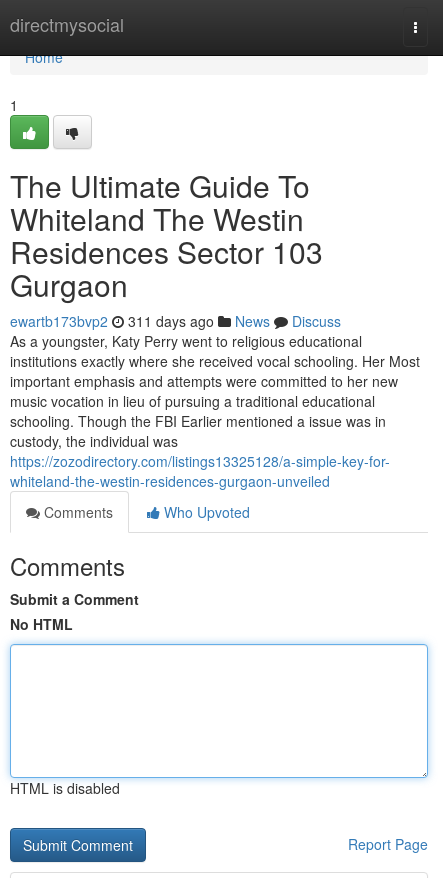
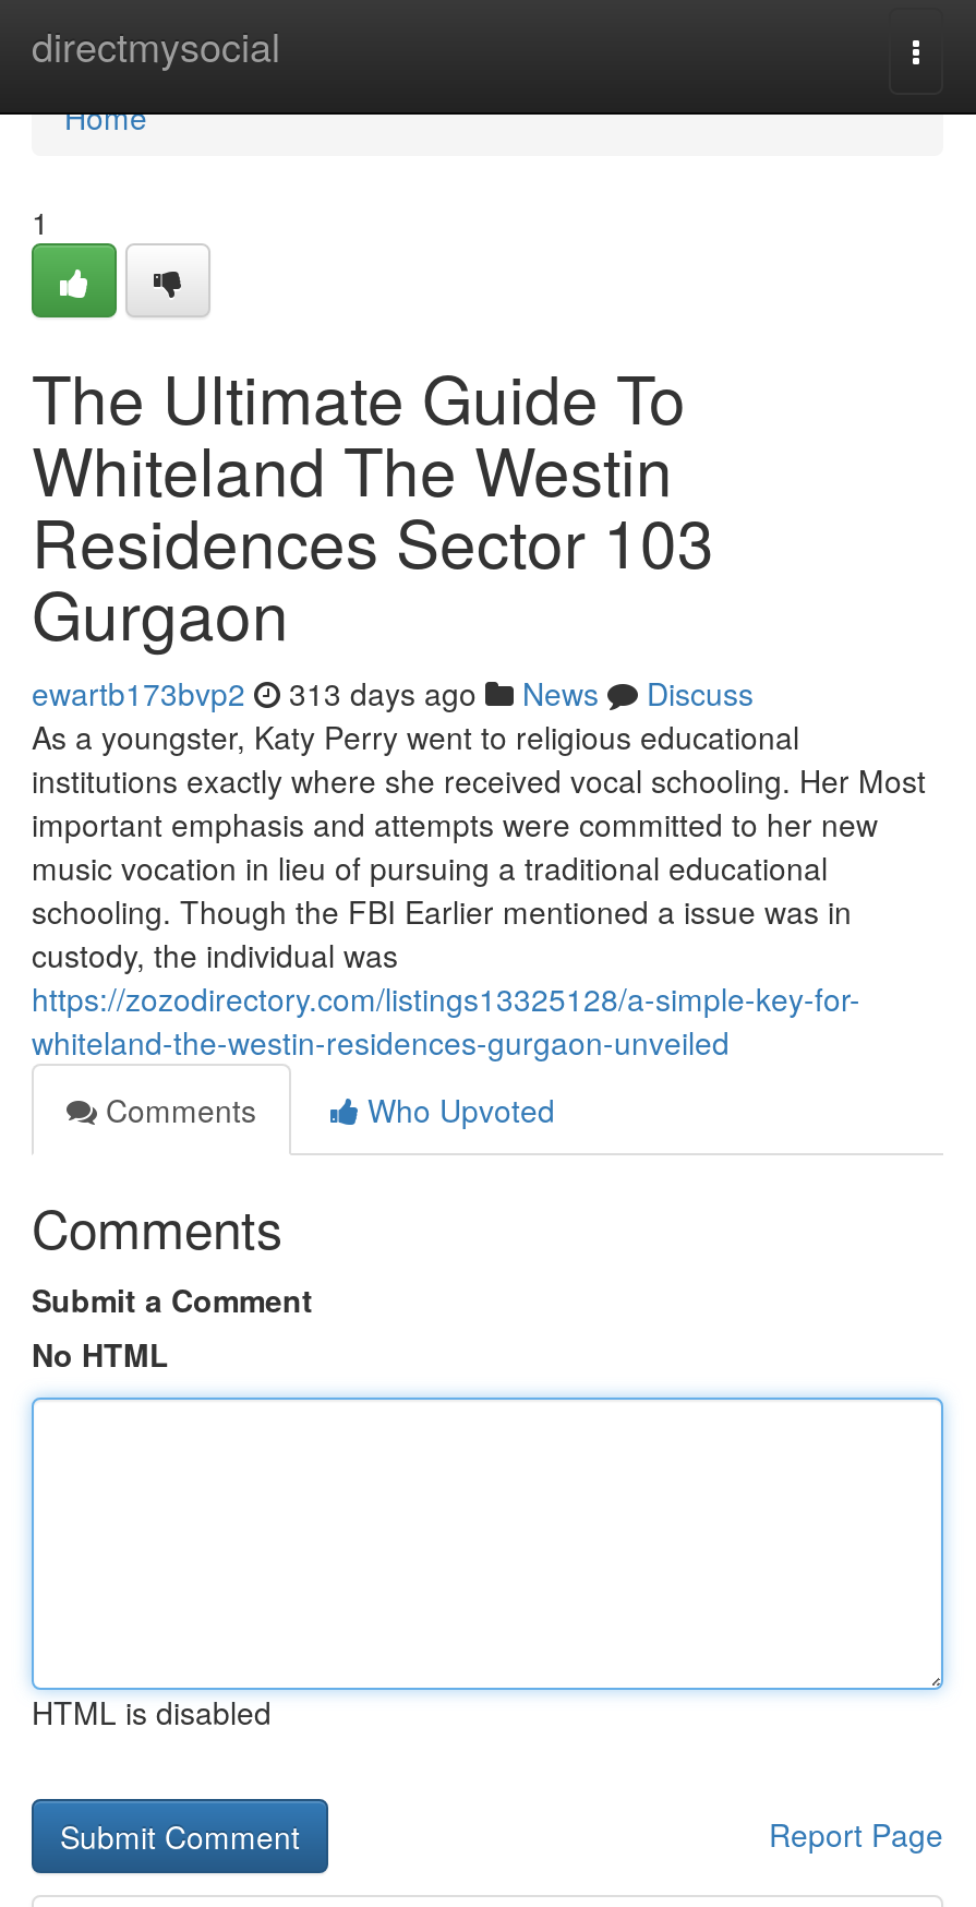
- ewartb173bvp2 311 days ago News Discuss
+ ewartb173bvp2 313 days ago News Discuss
